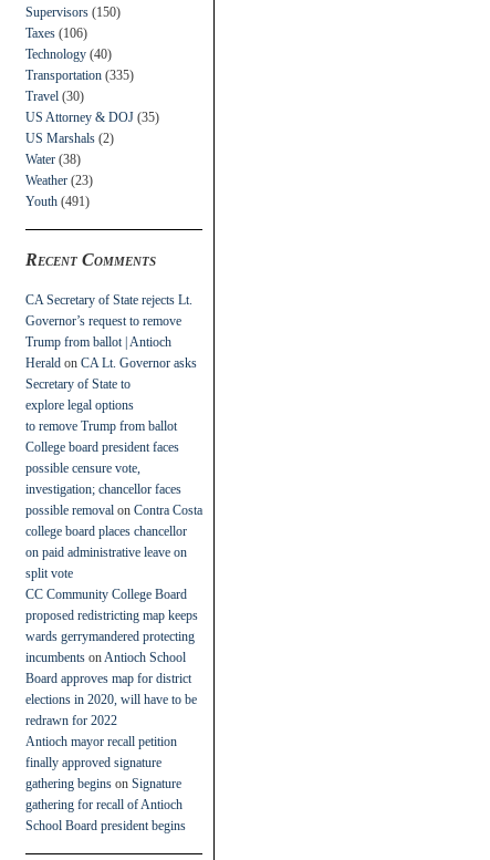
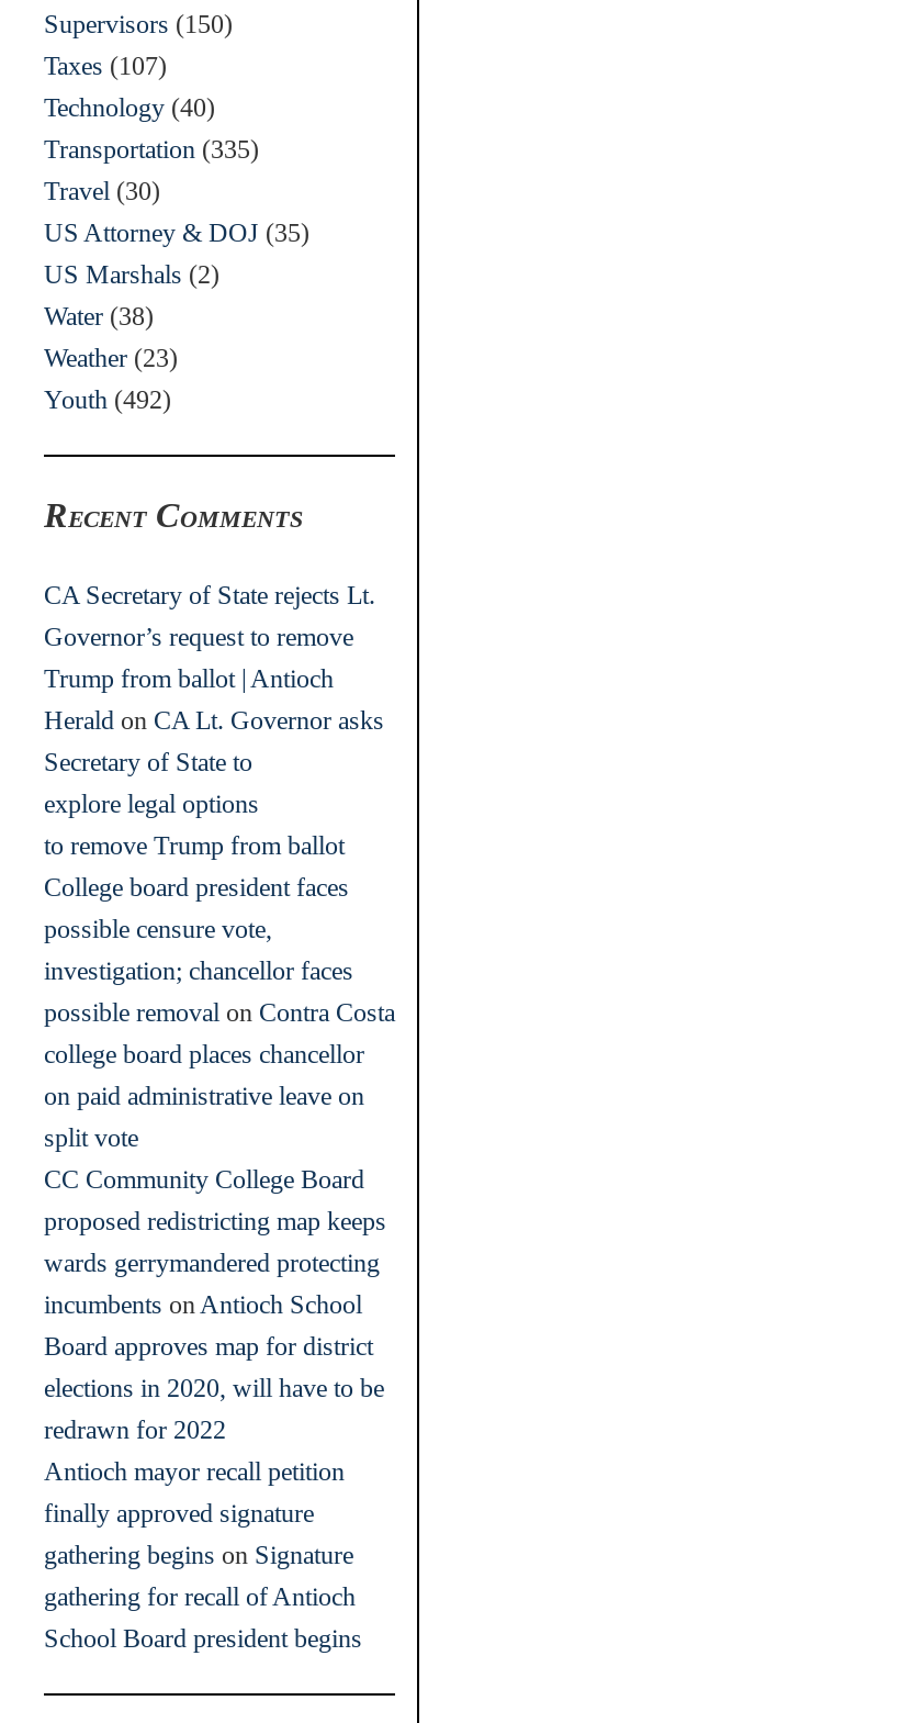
- Taxes (106)
+ Taxes (107)

- Youth (491)
+ Youth (492)
